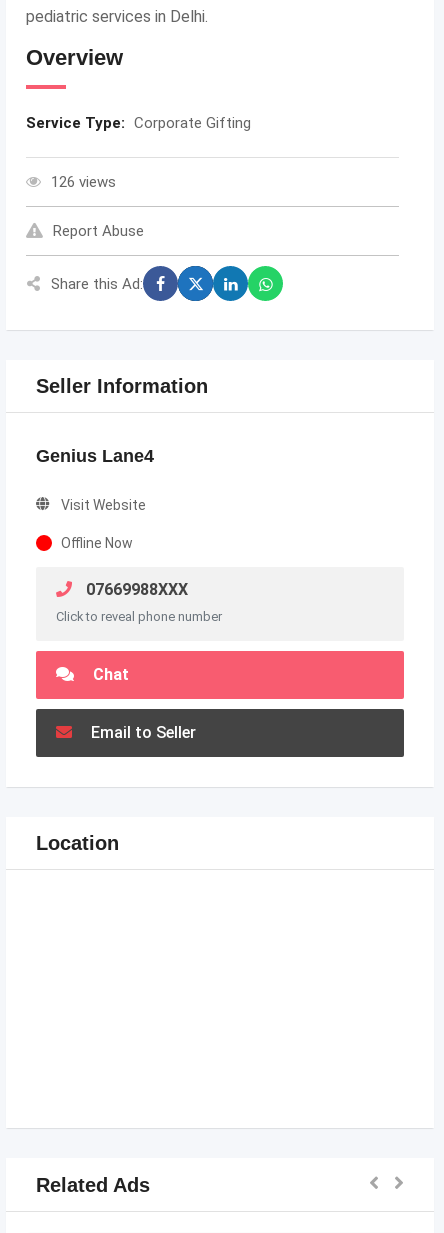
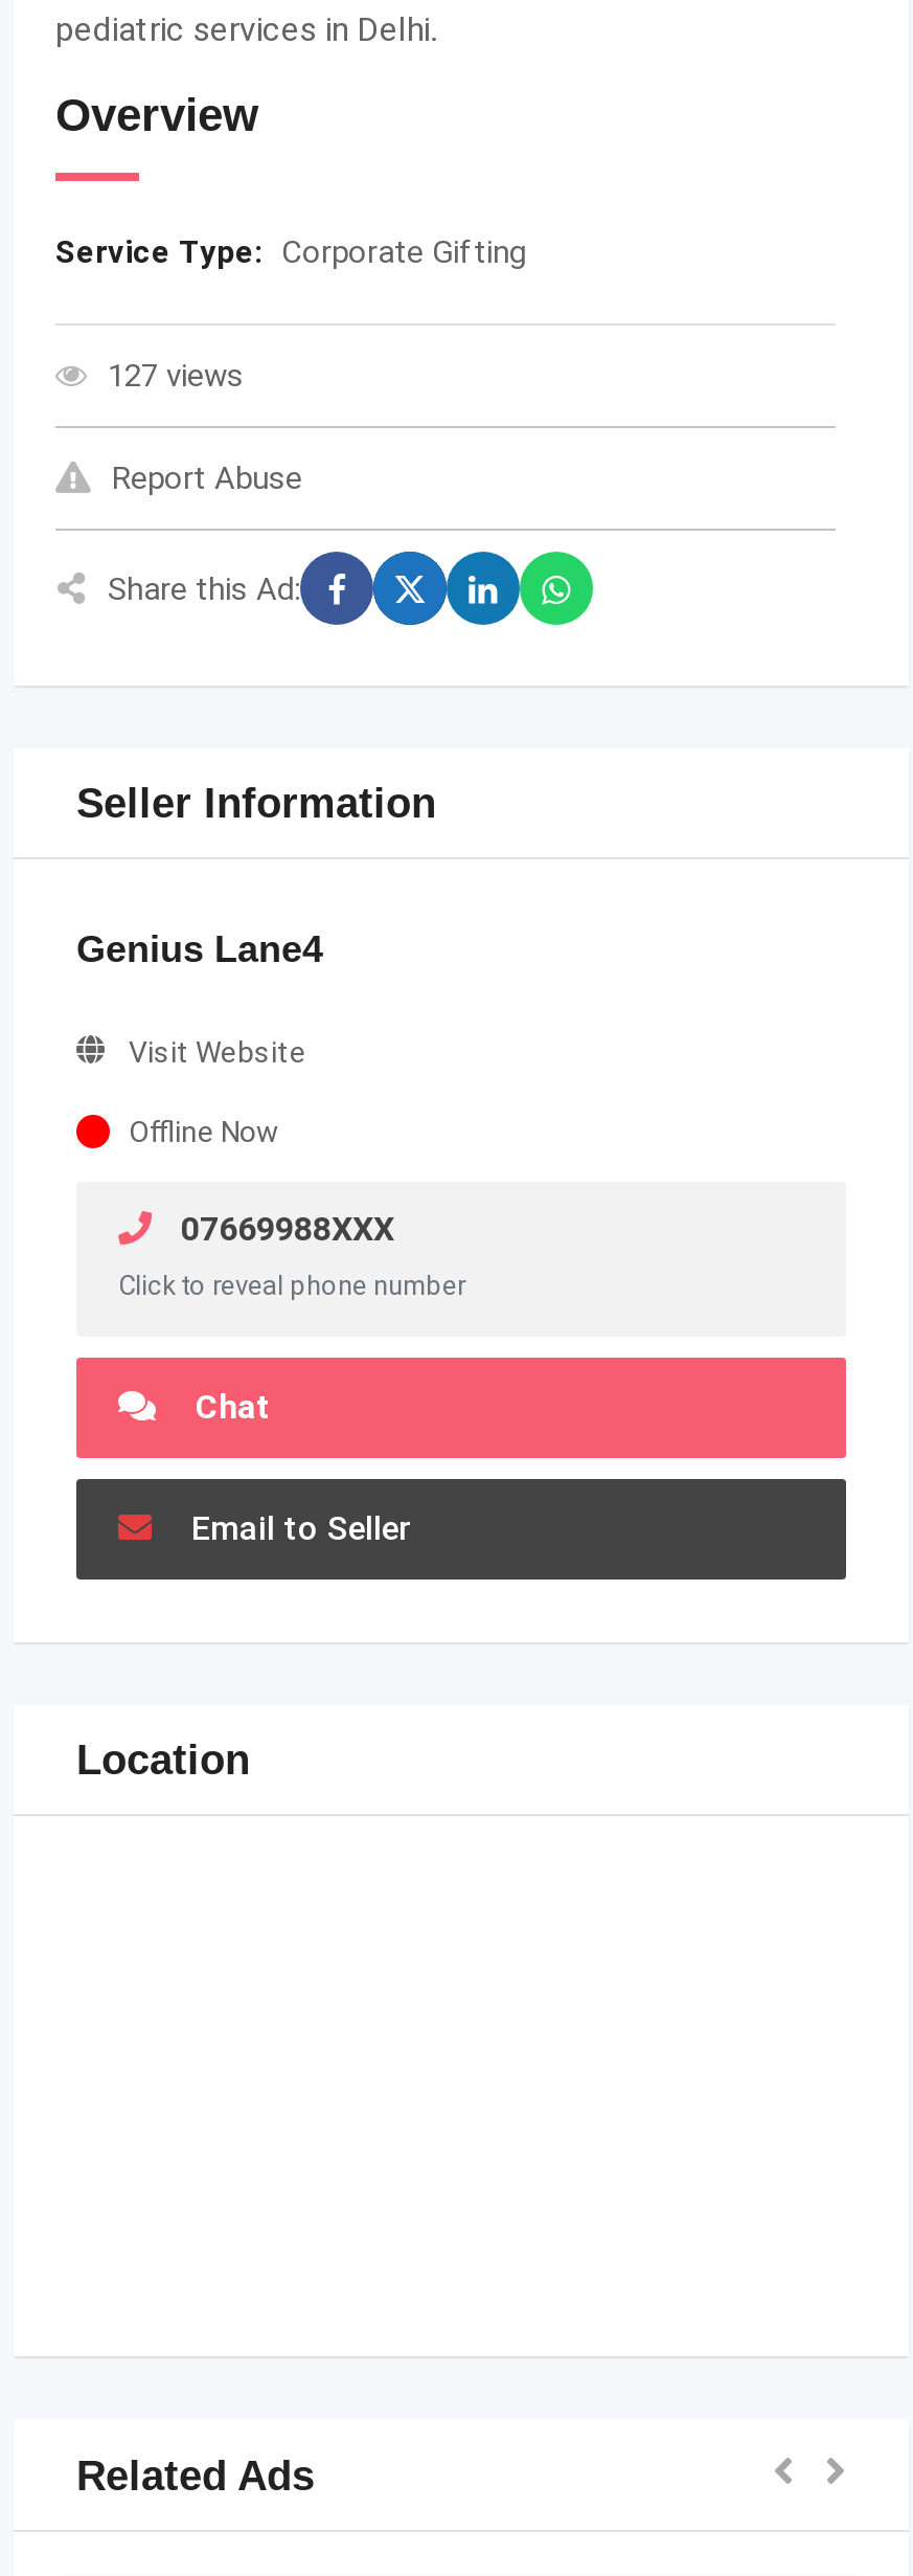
- 126 views
+ 127 views
